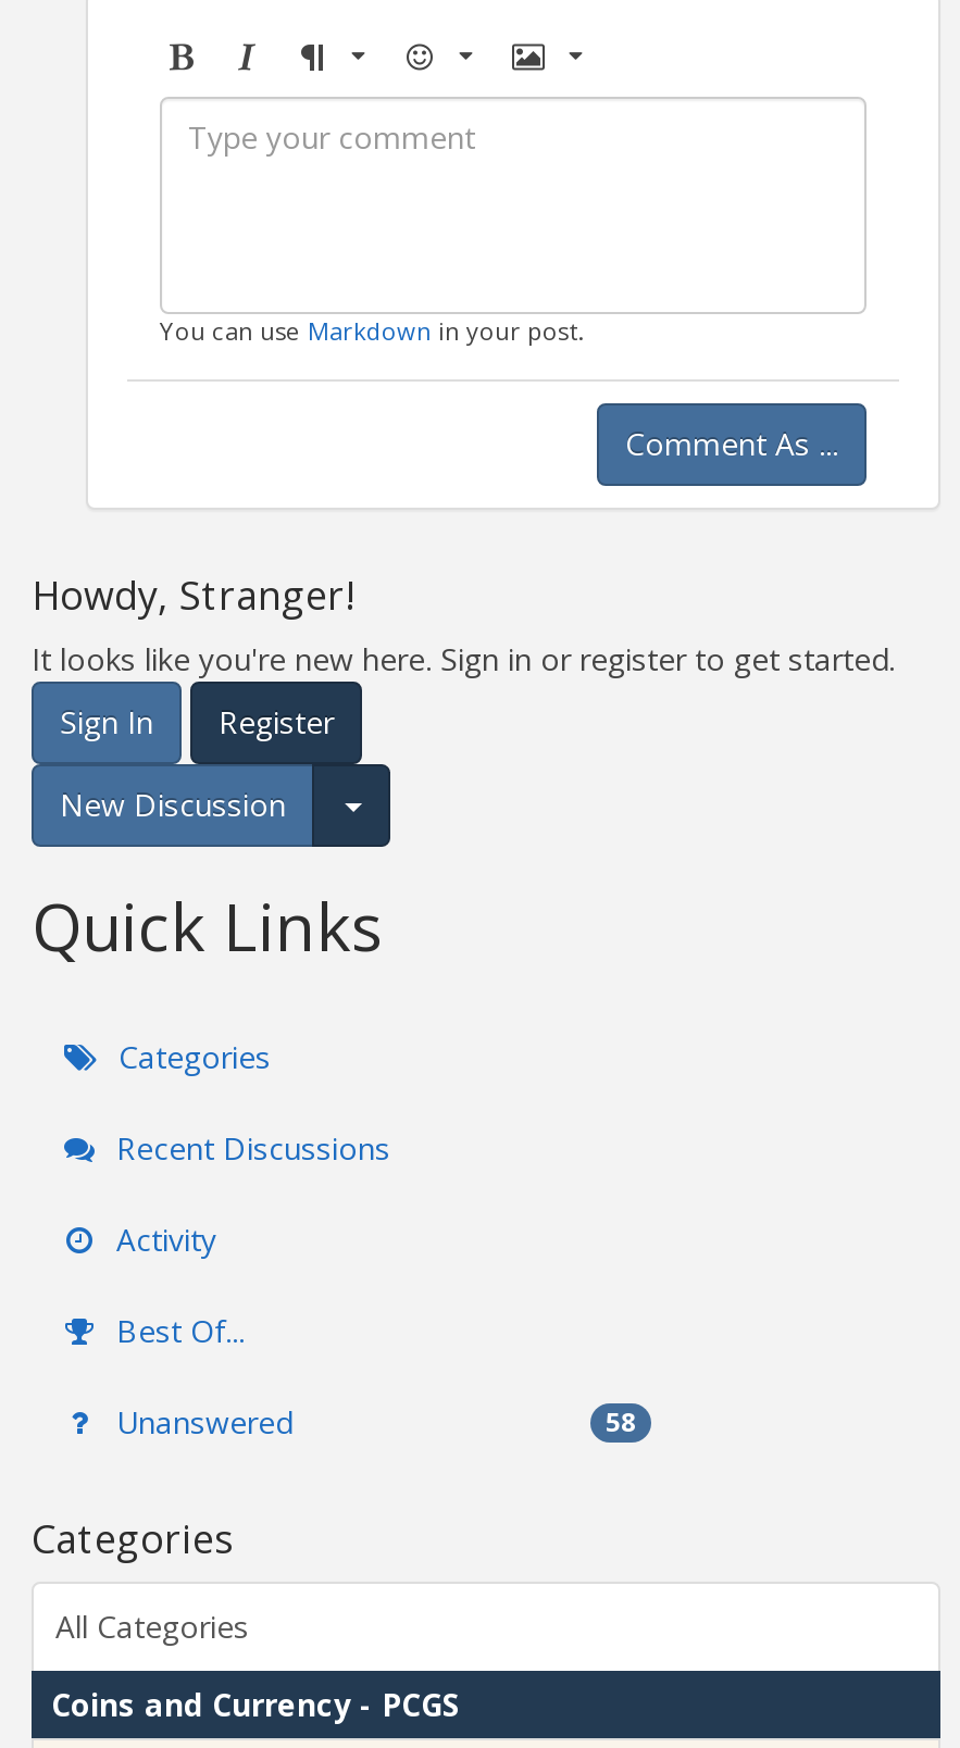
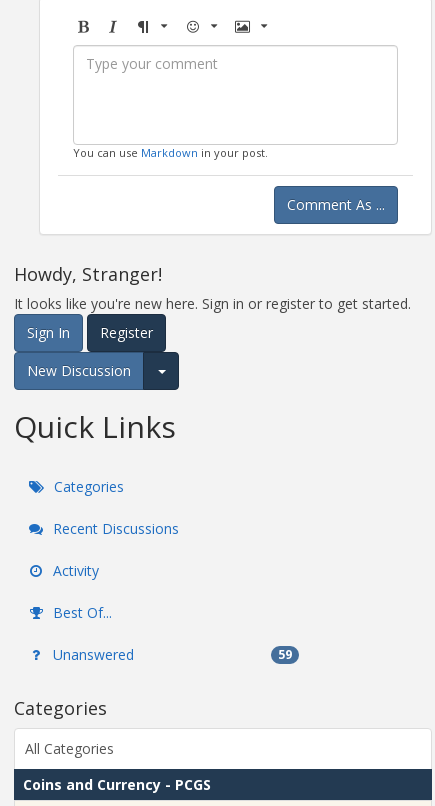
- 58
+ 59
